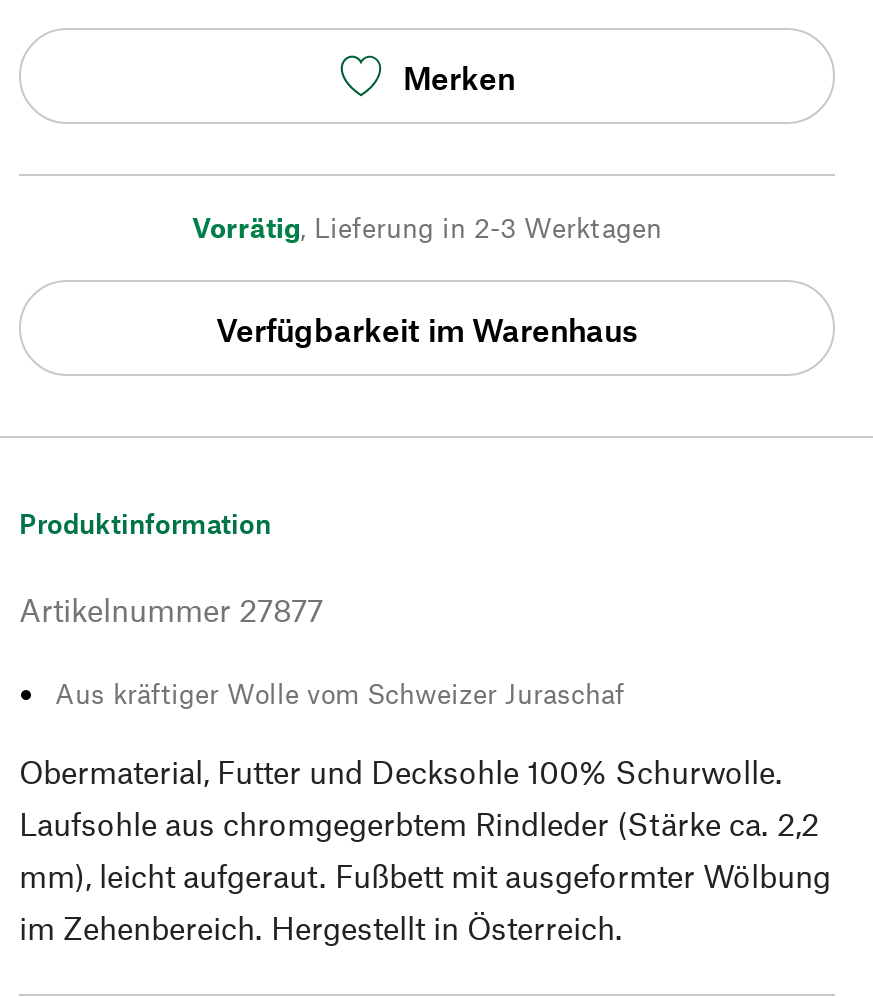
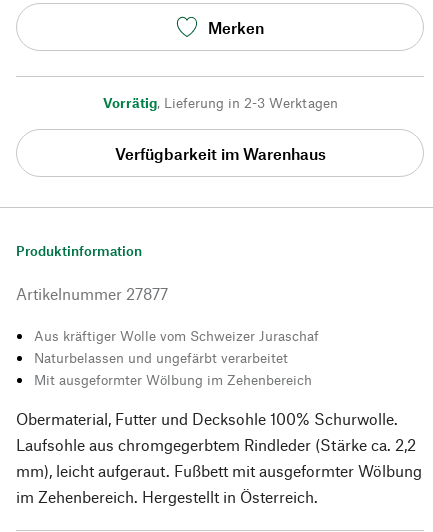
+ Naturbelassen und ungefärbt verarbeitet
+ Mit ausgeformter Wölbung im Zehenbereich
